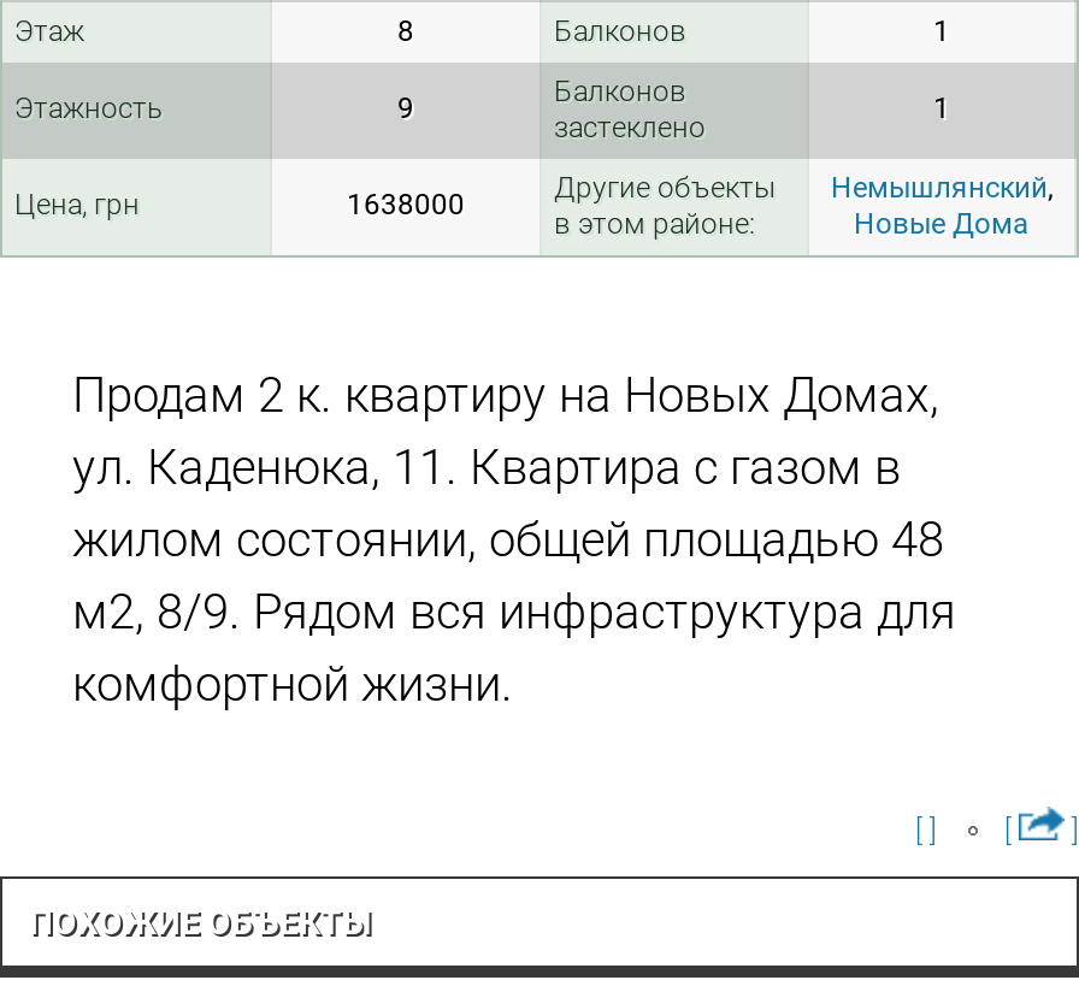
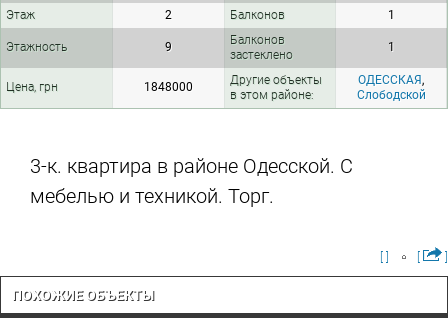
- 8
+ 2

- Немышлянский
- Новые Дома
+ ОДЕССКАЯ
+ Слободской

- 1638000
+ 1848000

- Продам 2 к. квартиру на Новых Домах,
- ул. Каденюка, 11. Квартира с газом в
- жилом состоянии, общей площадью 48
- м2, 8/9. Рядом вся инфраструктура для
- комфортной жизни.
+ 3-к. квартира в районе Одесской. С
+ мебелью и техникой. Торг.
